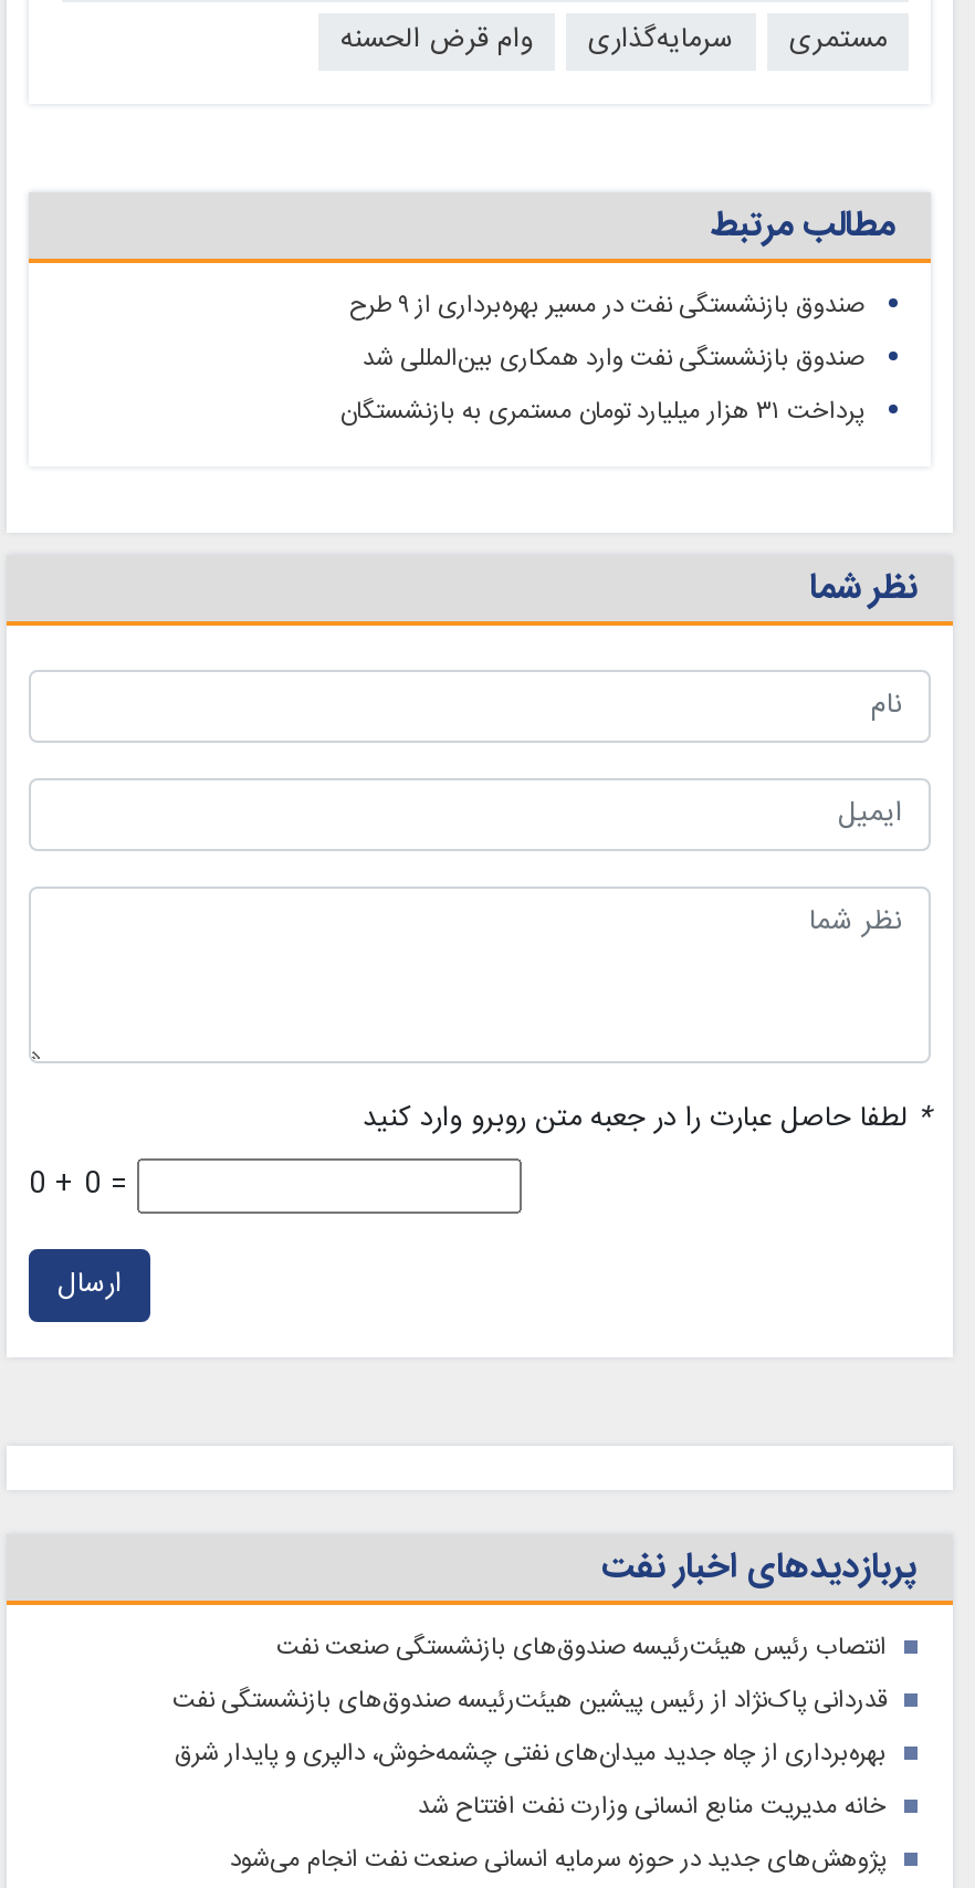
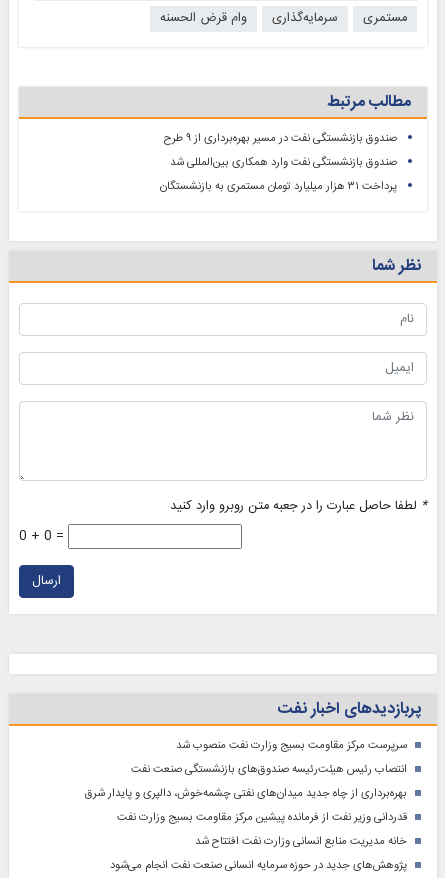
+ سرپرست مرکز مقاومت بسیج وزارت نفت منصوب شد

- قدردانی پاک‌نژاد از رئیس پیشین هیئت‌رئیسه صندوق‌های بازنشستگی نفت

+ قدردانی وزیر نفت از فرمانده پیشین مرکز مقاومت بسیج وزارت نفت
